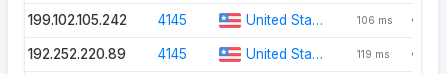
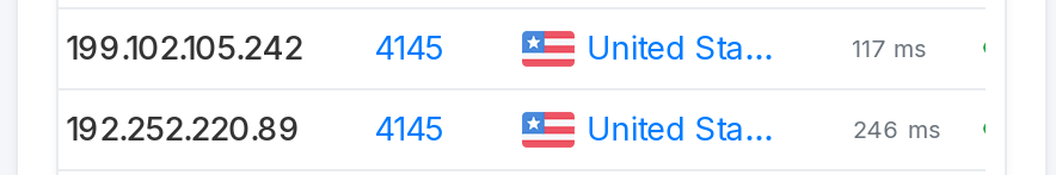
- 106 ms
+ 117 ms

- 119 ms
+ 246 ms
